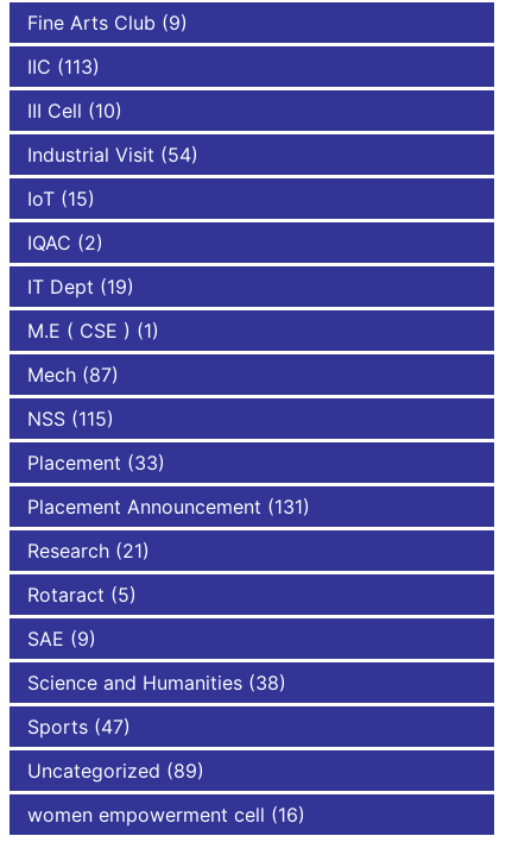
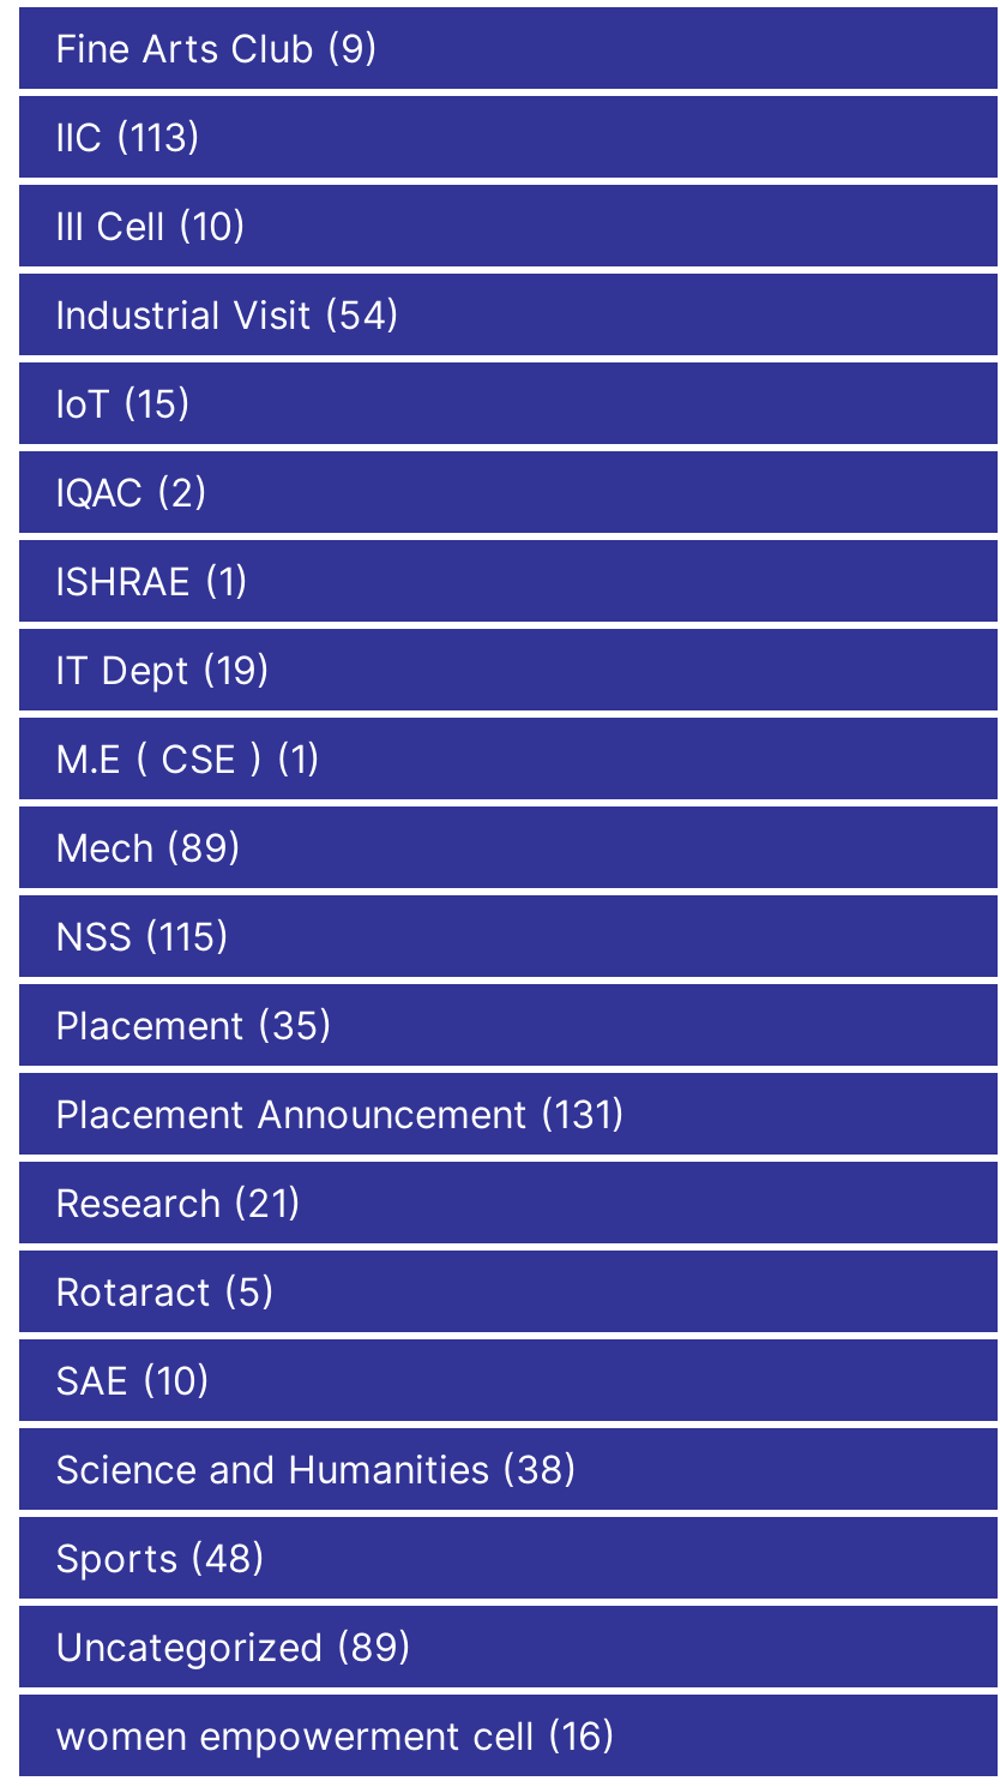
+ ISHRAE (1)

- Mech (87)
+ Mech (89)

- Placement (33)
+ Placement (35)

- SAE (9)
+ SAE (10)

- Sports (47)
+ Sports (48)
